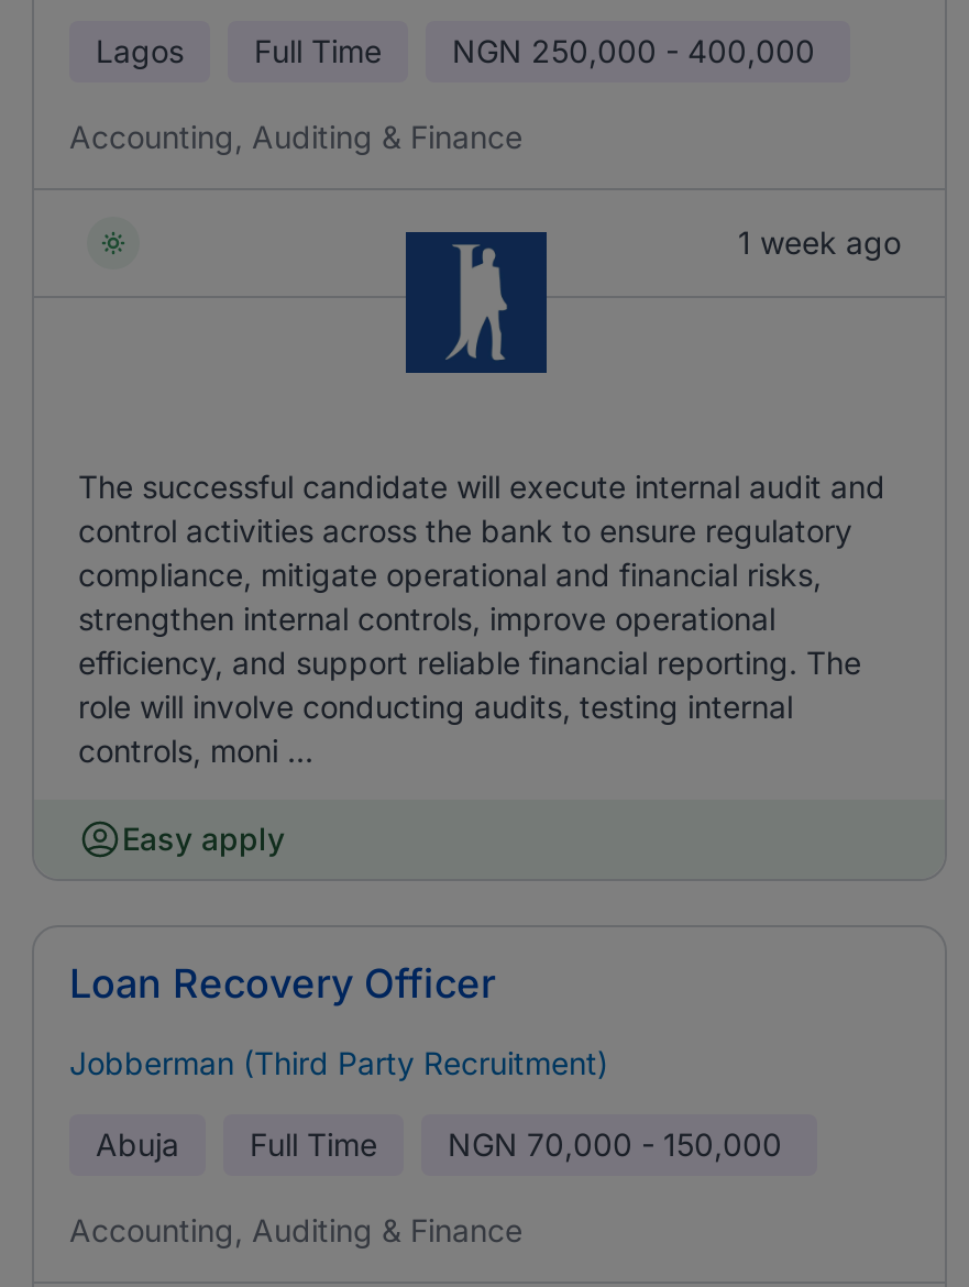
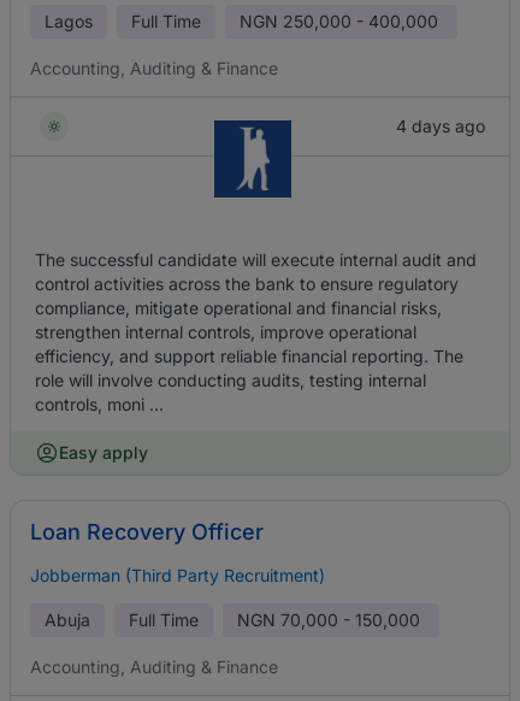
- 1 week ago
+ 4 days ago
